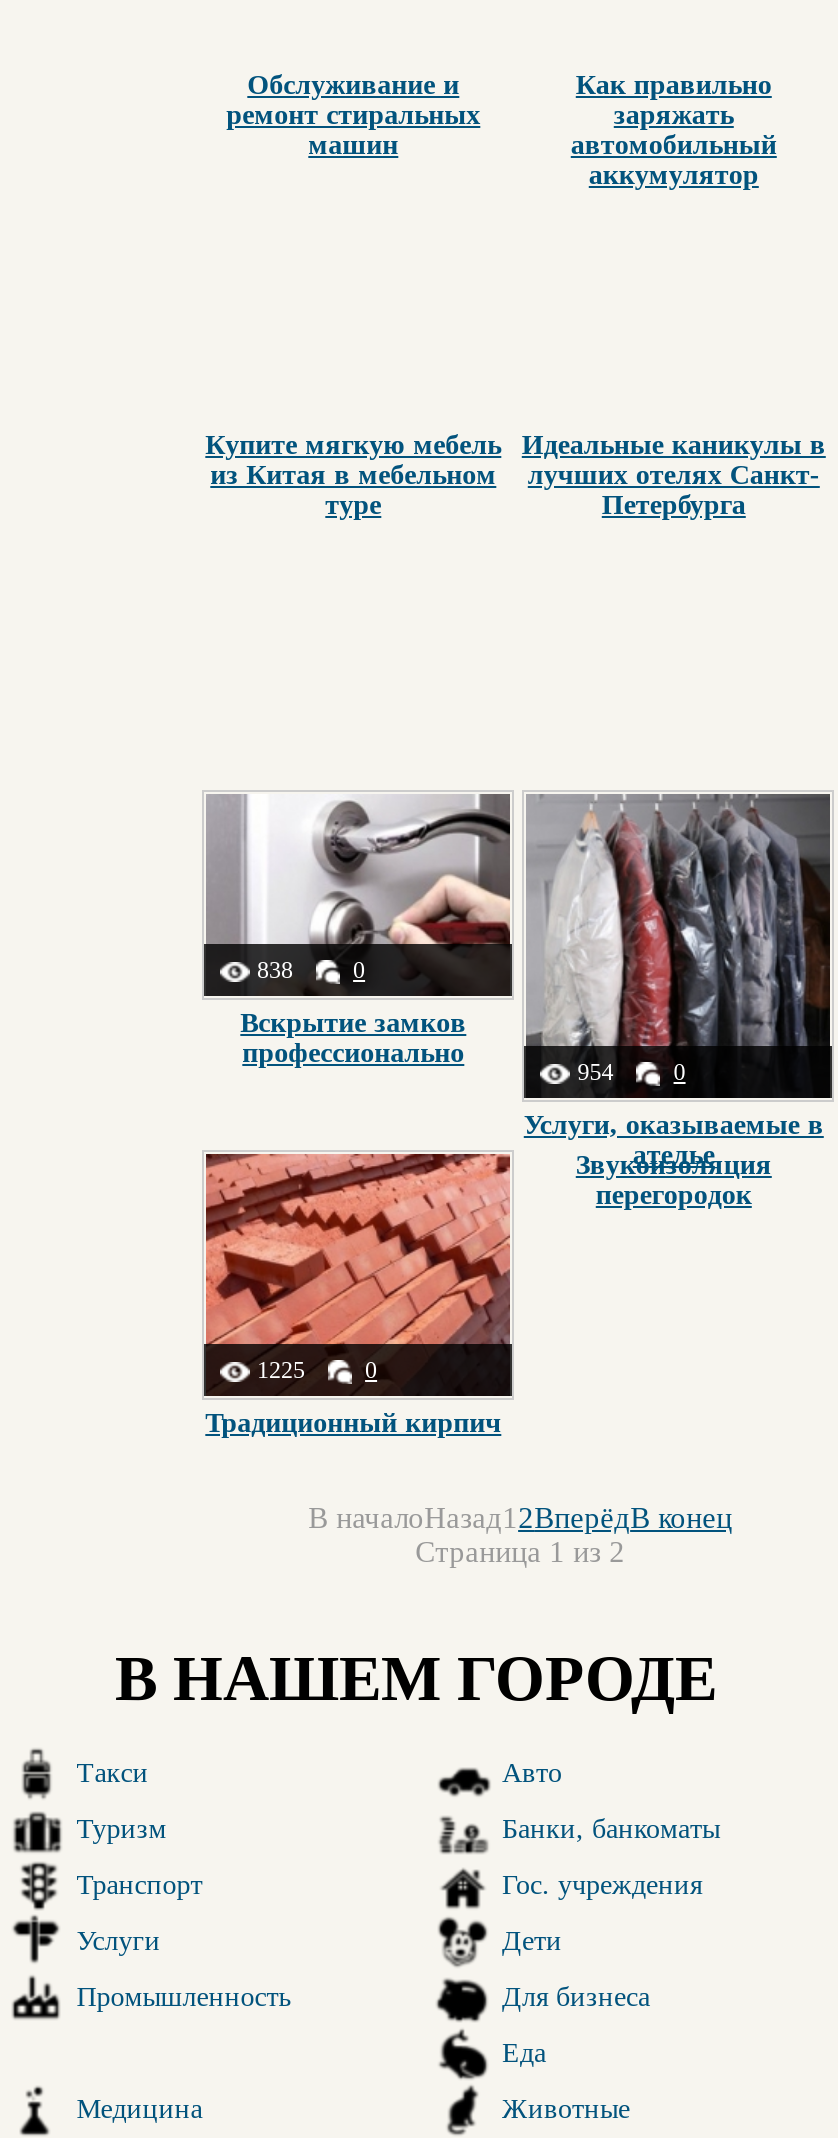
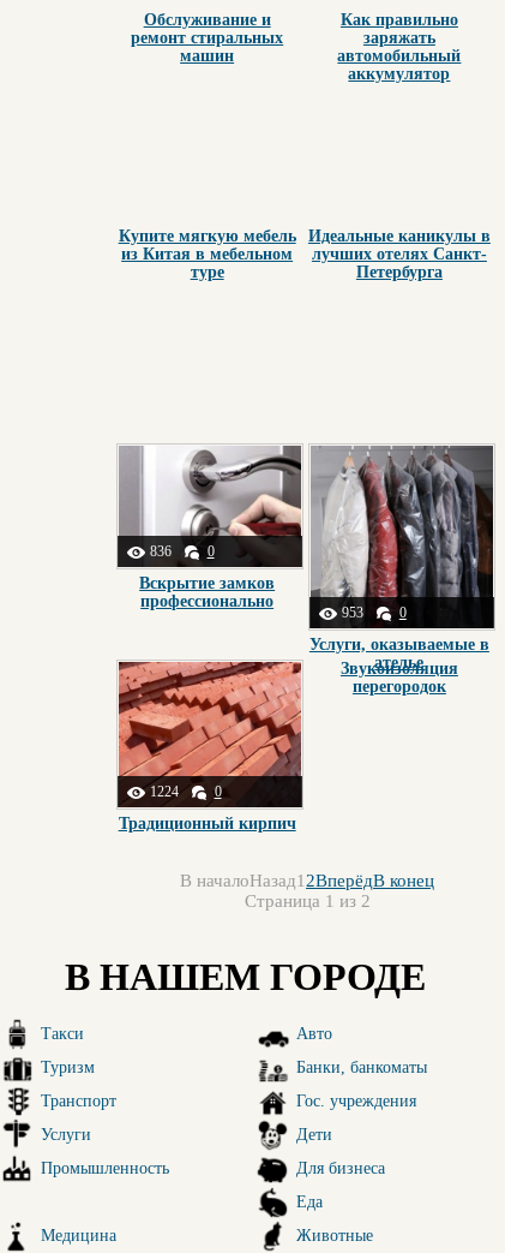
- 838
+ 836

- 954
+ 953

- 1225
+ 1224
